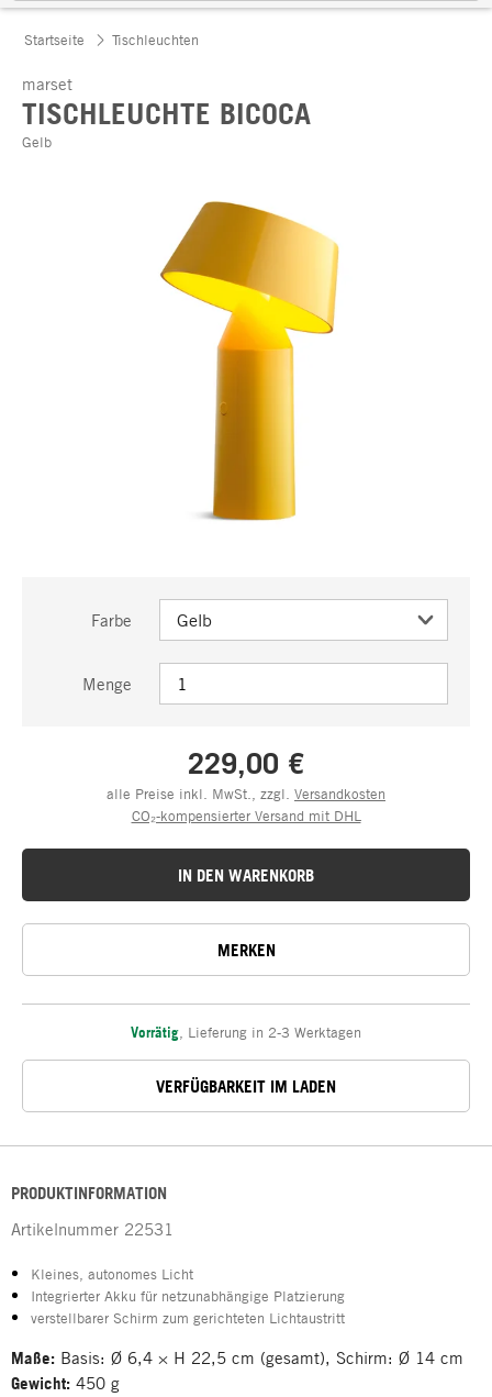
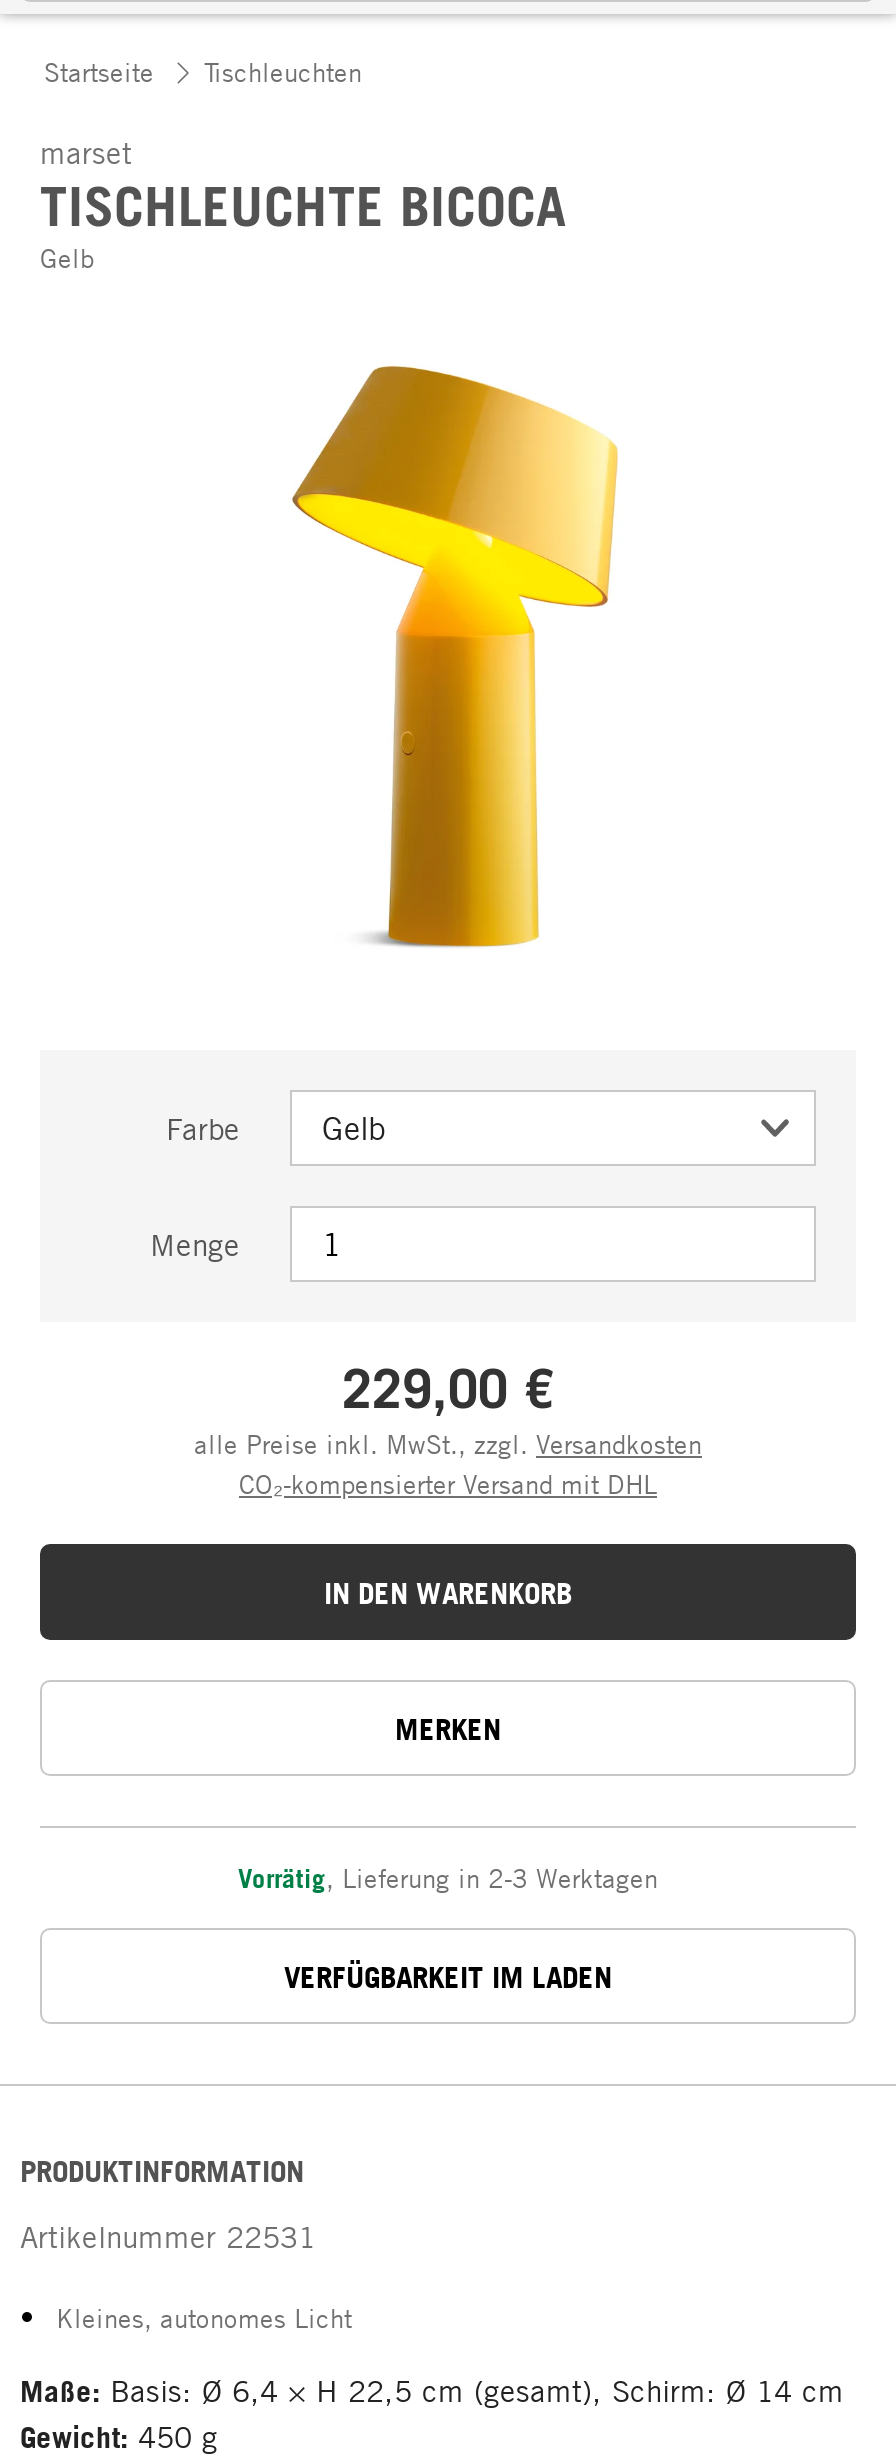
- Integrierter Akku für netzunabhängige Platzierung
- verstellbarer Schirm zum gerichteten Lichtaustritt
